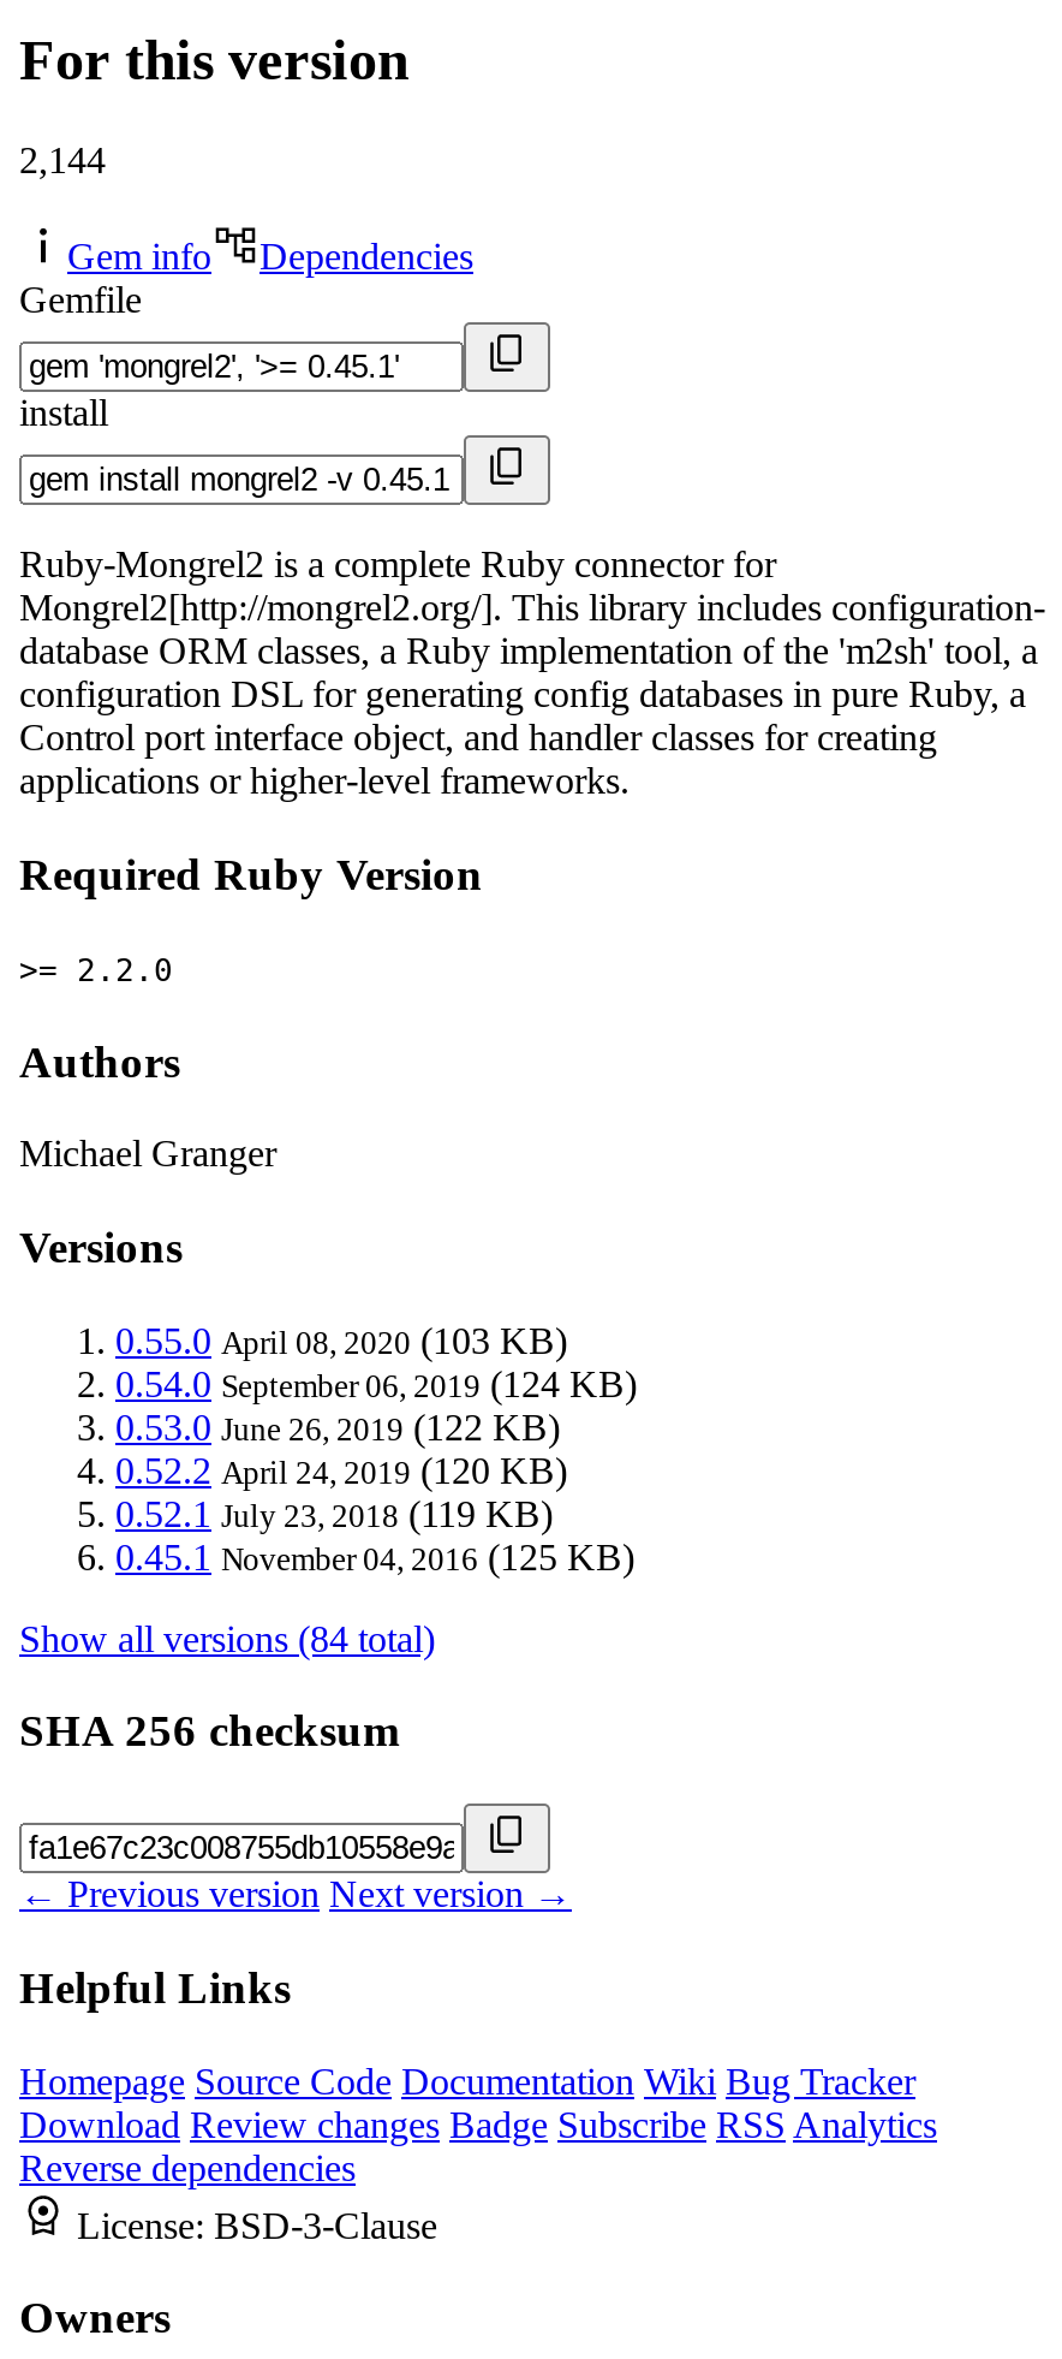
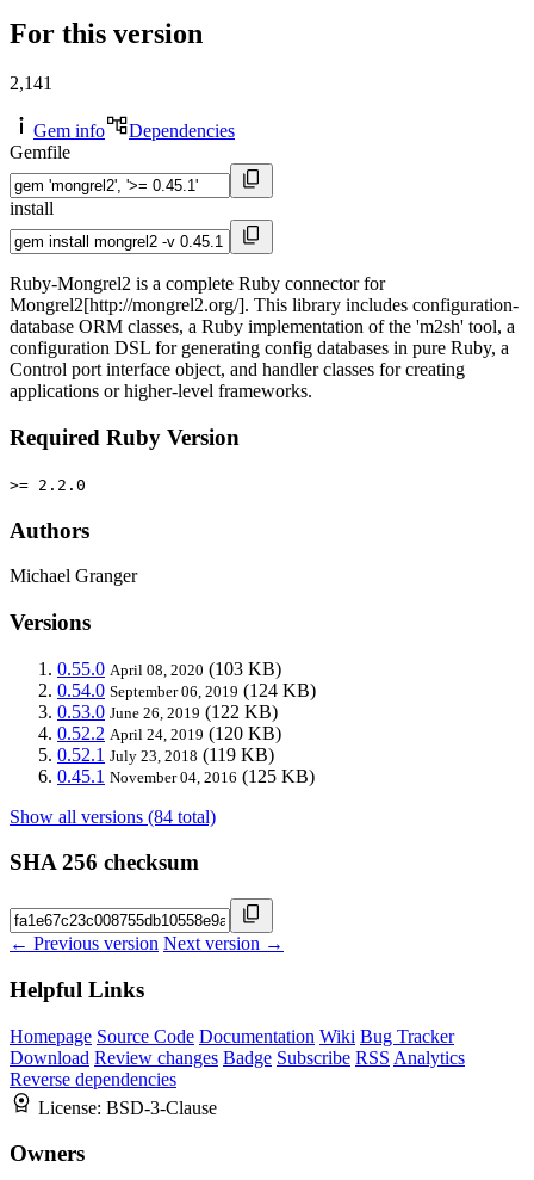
- 2,144
+ 2,141
